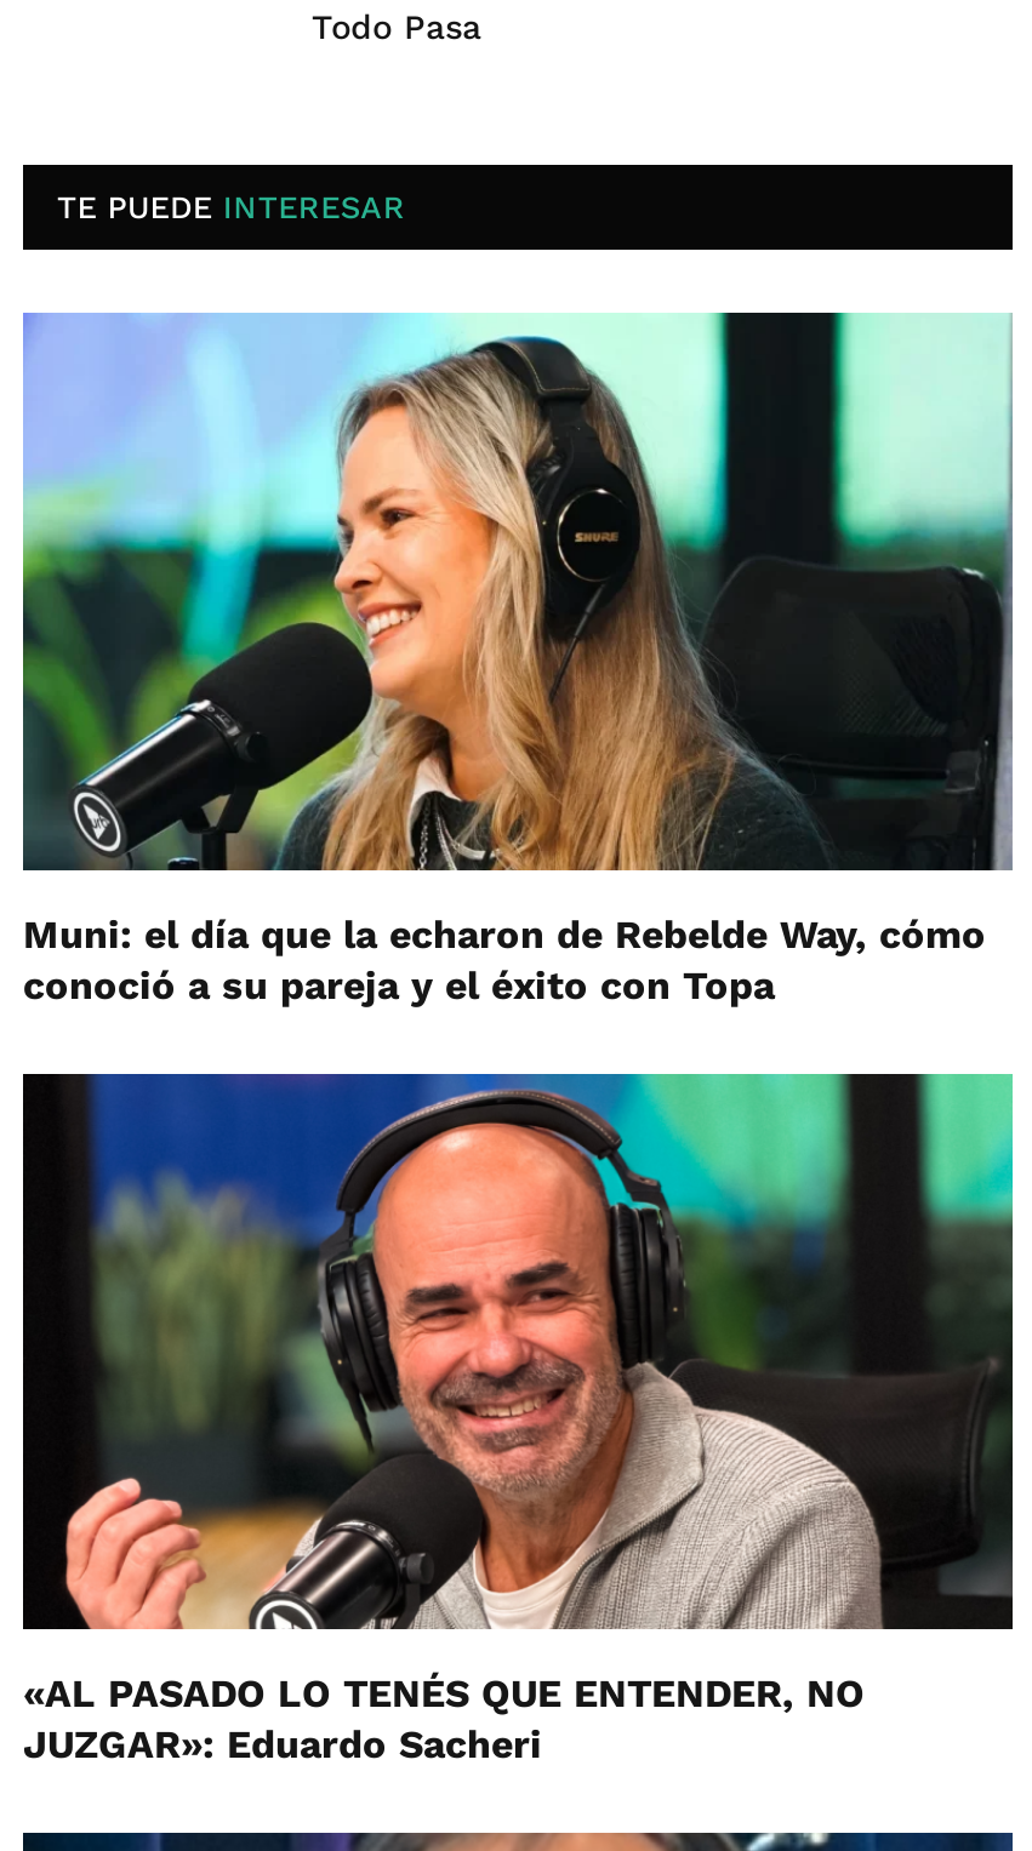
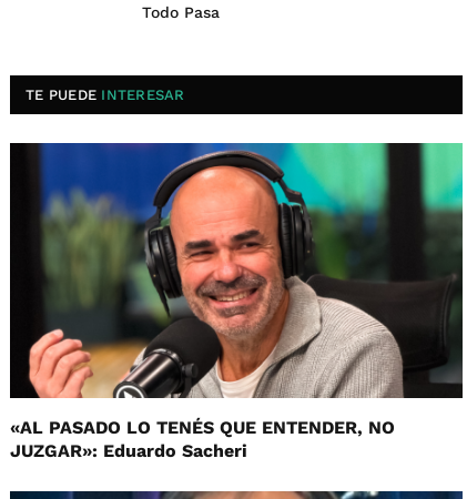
- [image]
- Muni: el día que la echaron de Rebelde Way, cómo
- conoció a su pareja y el éxito con Topa
